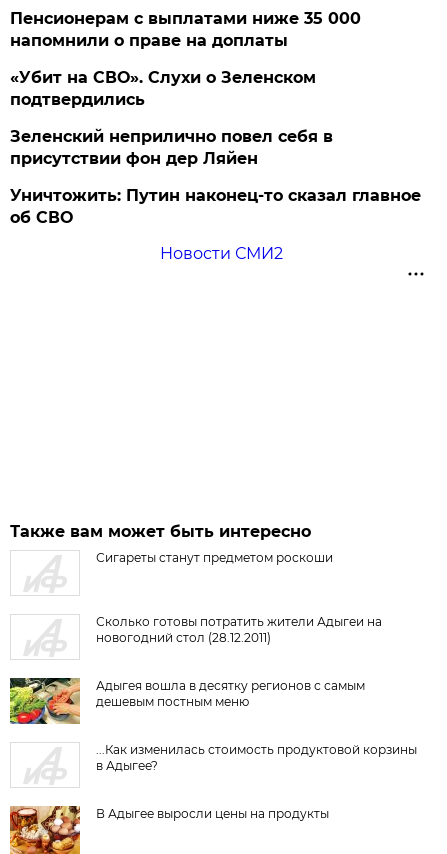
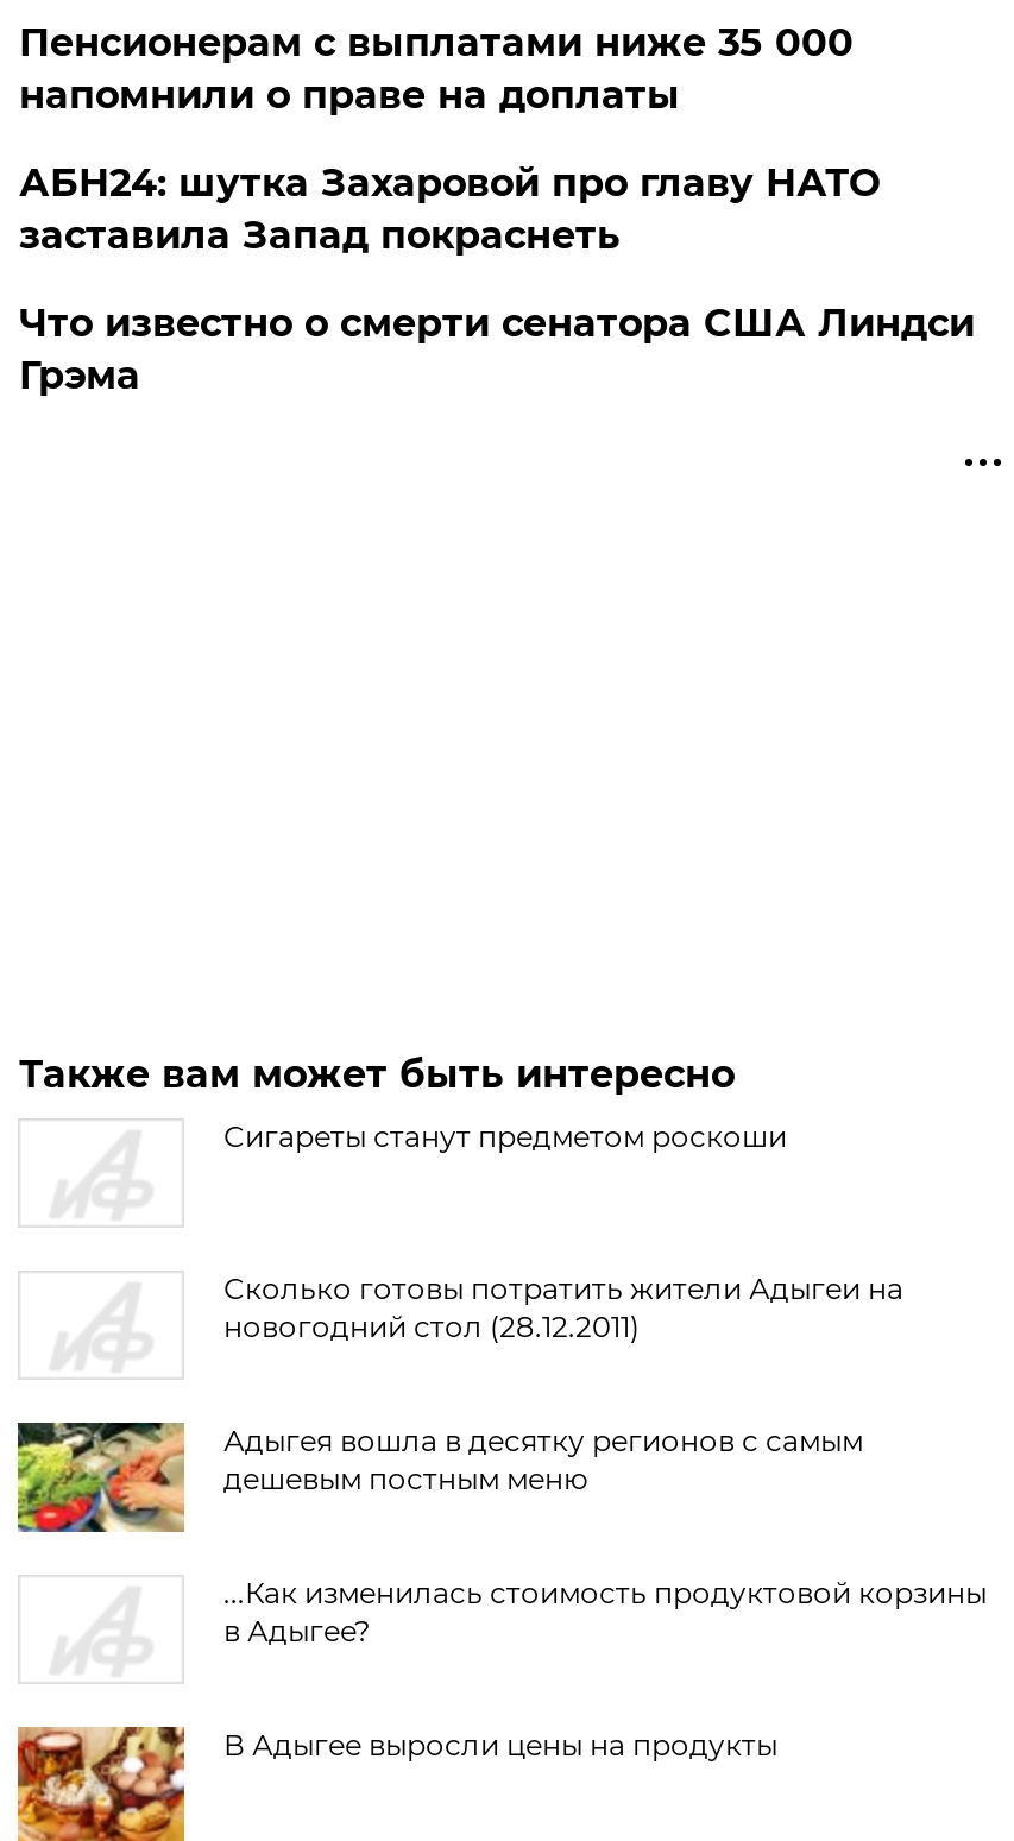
- «Убит на СВО». Слухи о Зеленском
- подтвердились
- Зеленский неприлично повел cебя в
- присутствии фон дер Ляйен
- Уничтожить: Путин наконец-то сказал главное
- об СВО
- Новости СМИ2
+ АБН24: шутка Захаровой про главу НАТО
+ заставила Запад покраснеть
+ Что известно о смерти сенатора США Линдси
+ Грэма
